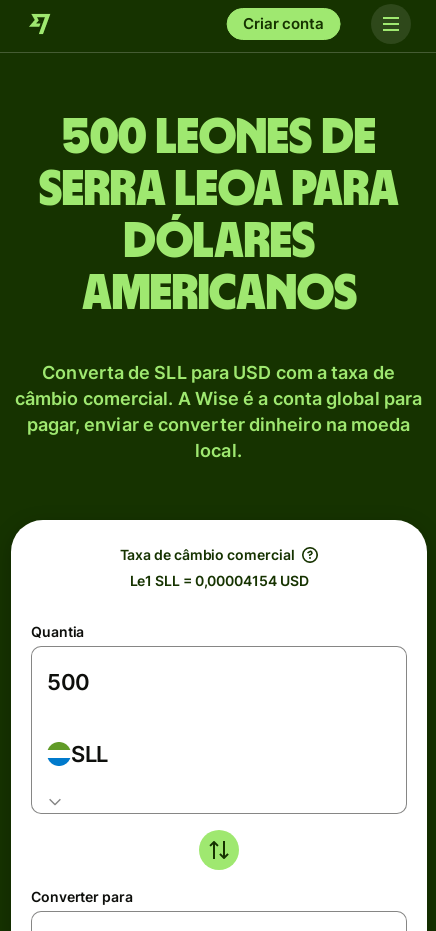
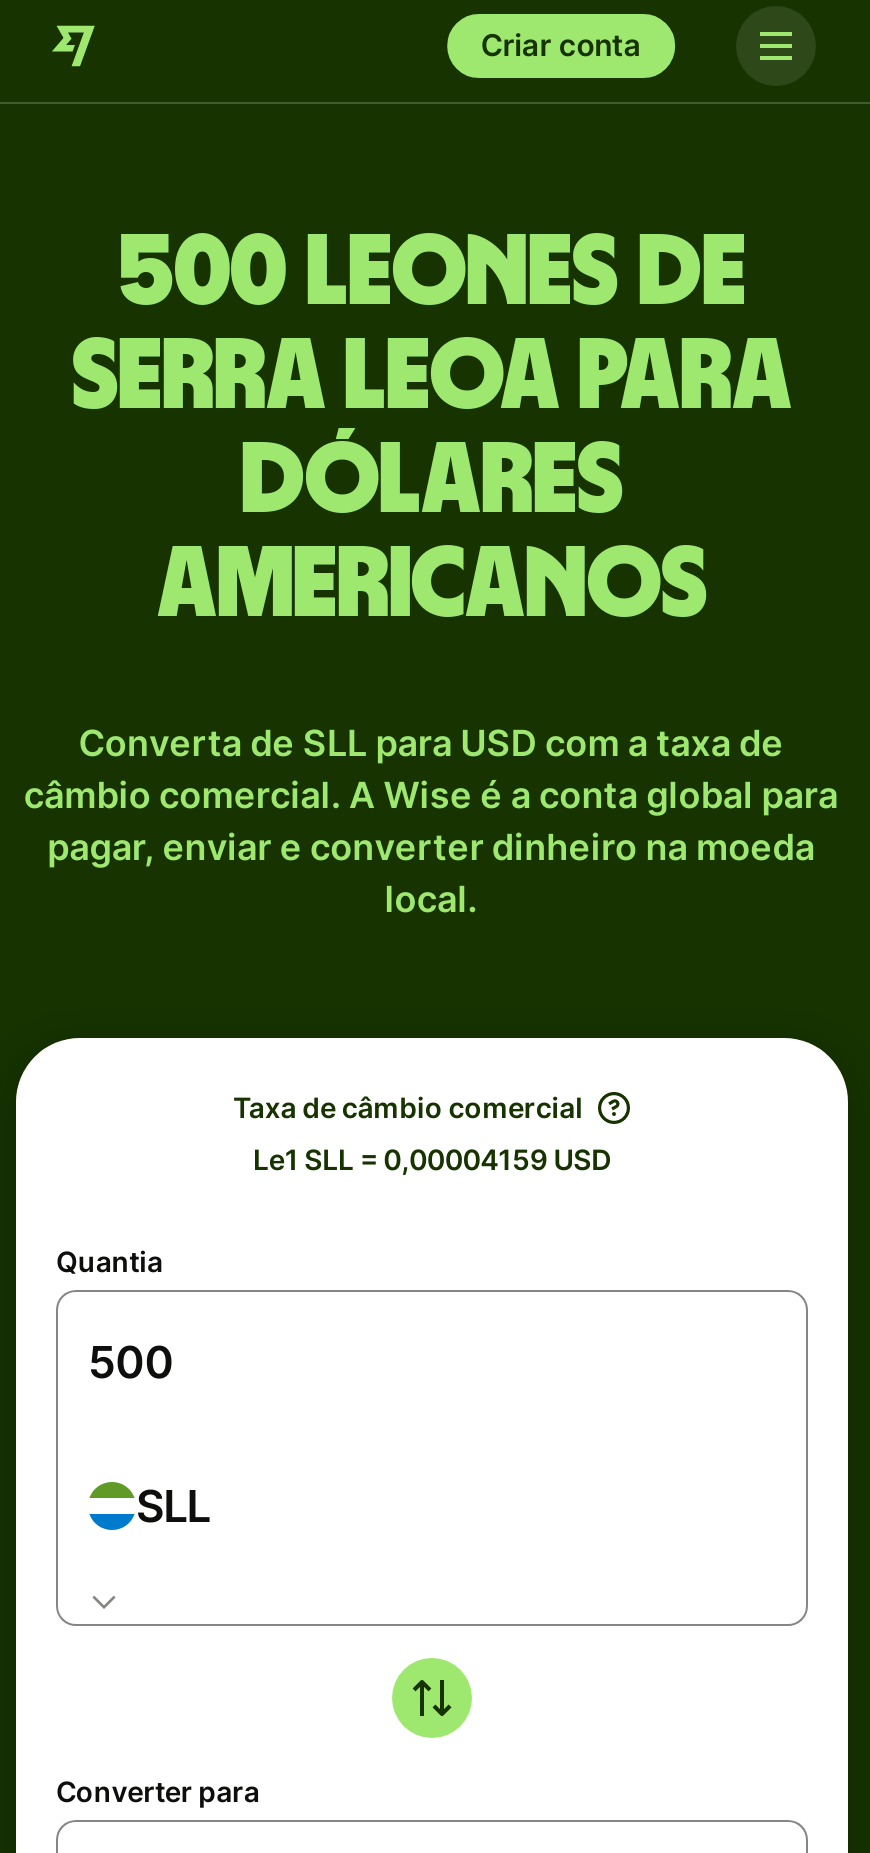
- Le1 SLL = 0,00004154 USD
+ Le1 SLL = 0,00004159 USD
